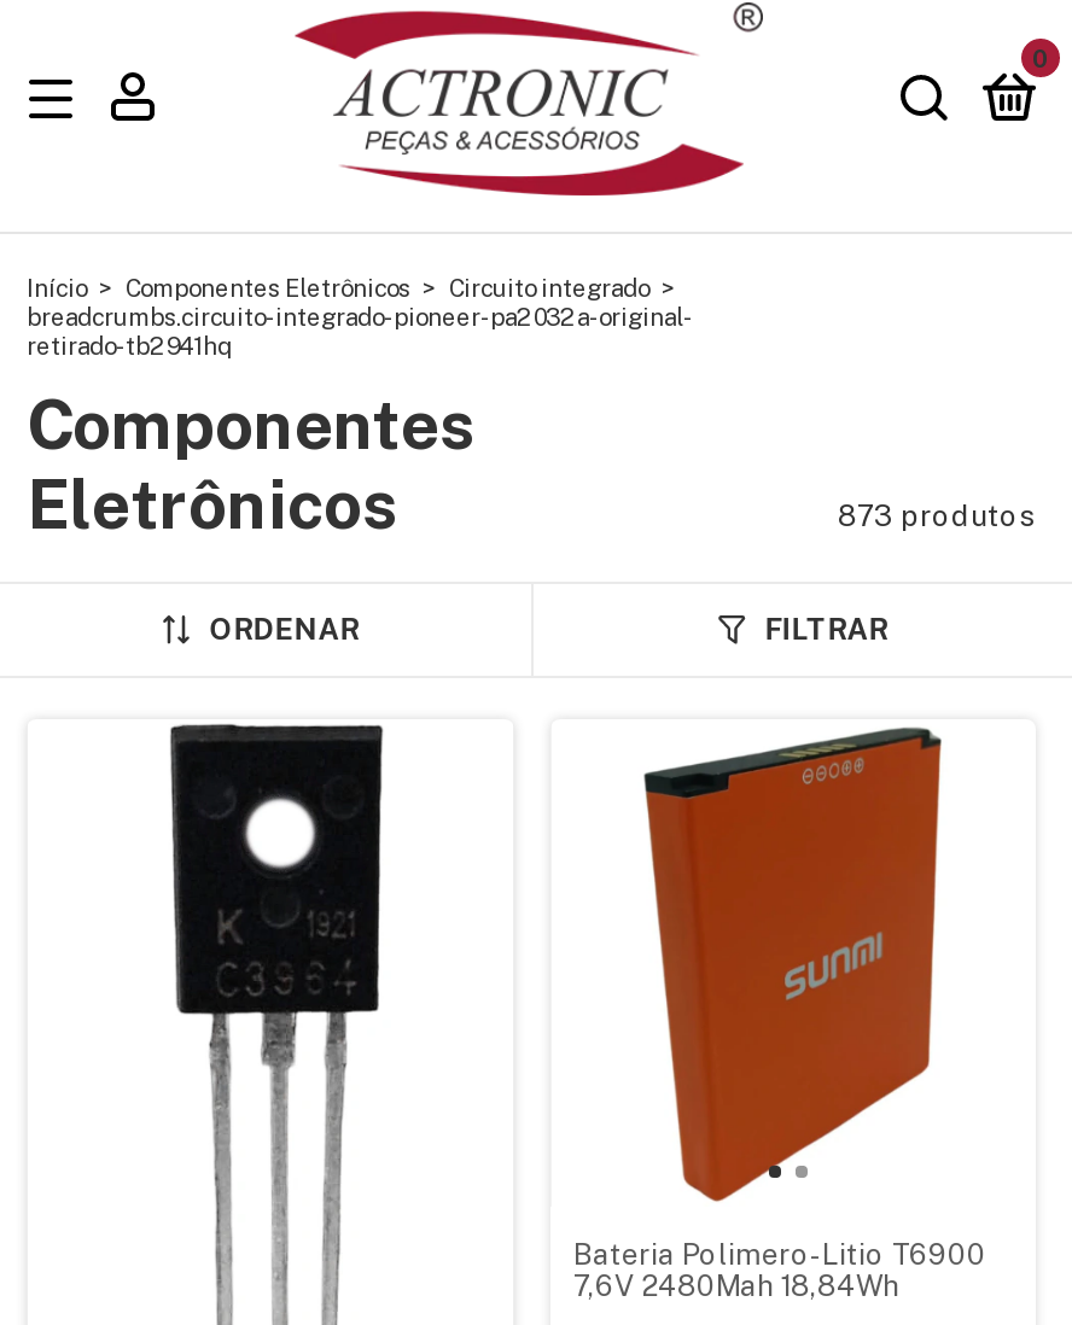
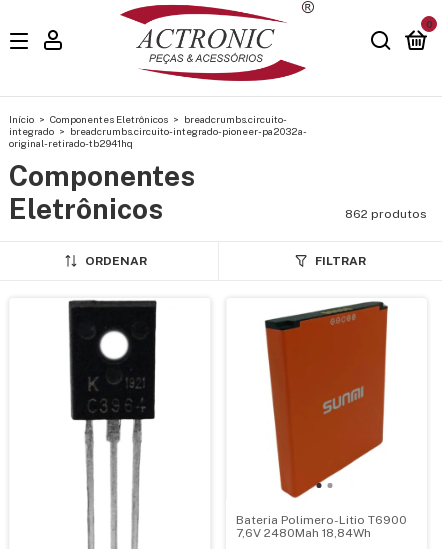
- Início > Componentes Eletrônicos > Circuito integrado >
- breadcrumbs.circuito-integrado-pioneer-pa2032a-original-
- retirado-tb2941hq
+ Início > Componentes Eletrônicos > breadcrumbs.circuito-
+ integrado > breadcrumbs.circuito-integrado-pioneer-pa2032a-
+ original-retirado-tb2941hq

- 873 produtos
+ 862 produtos
